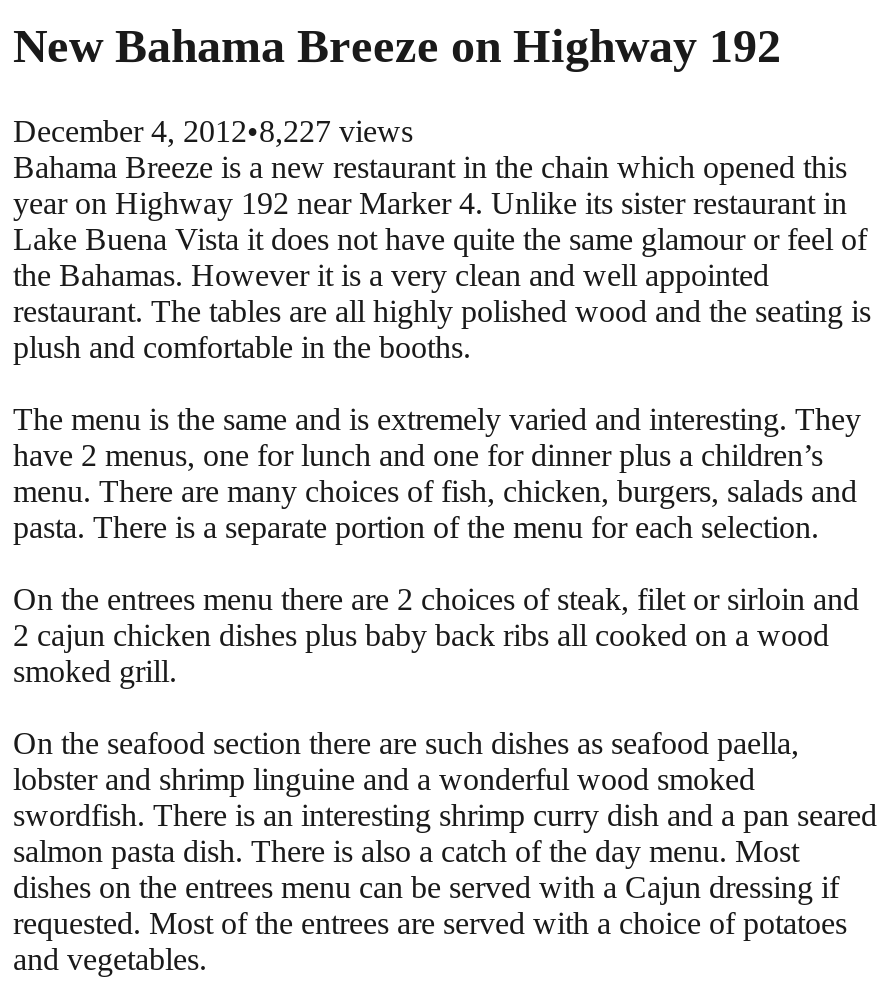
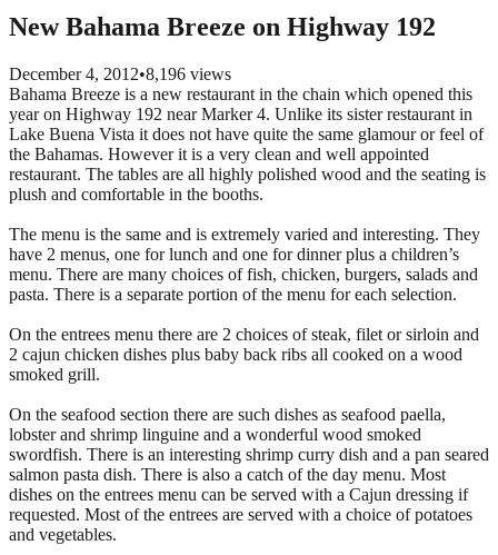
- December 4, 2012•8,227 views
+ December 4, 2012•8,196 views
